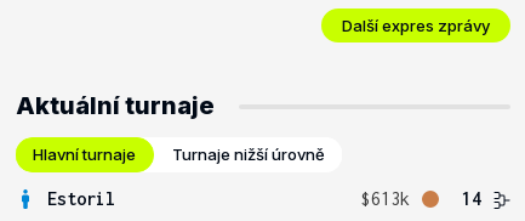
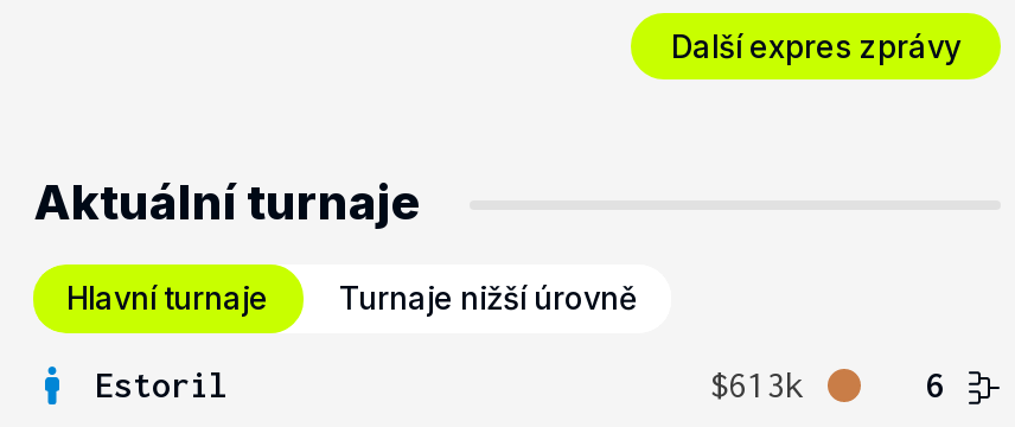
- 14
+ 6
